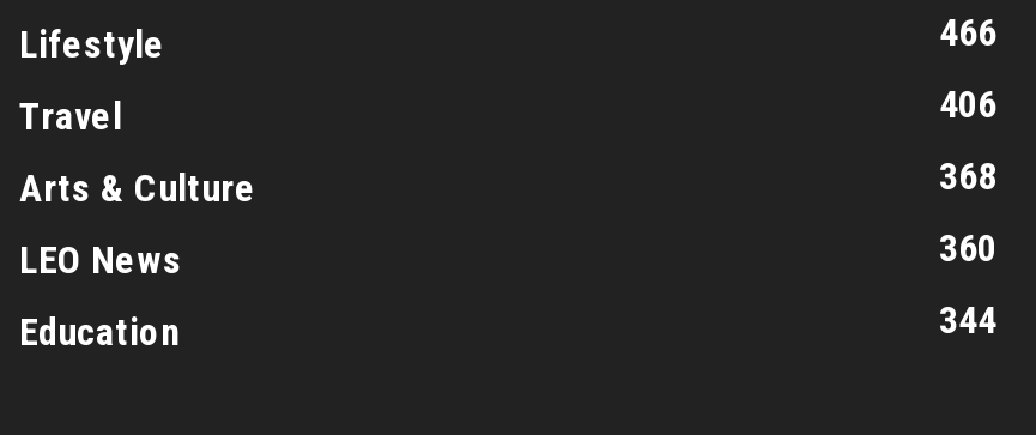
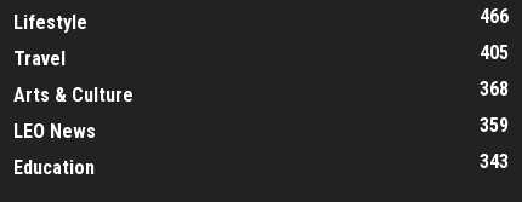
- 406
+ 405

- 360
+ 359

- 344
+ 343
